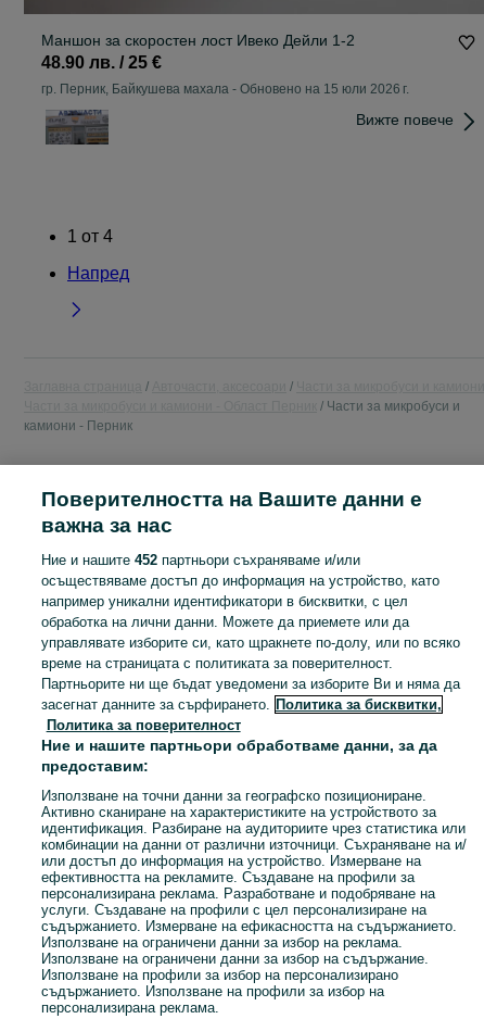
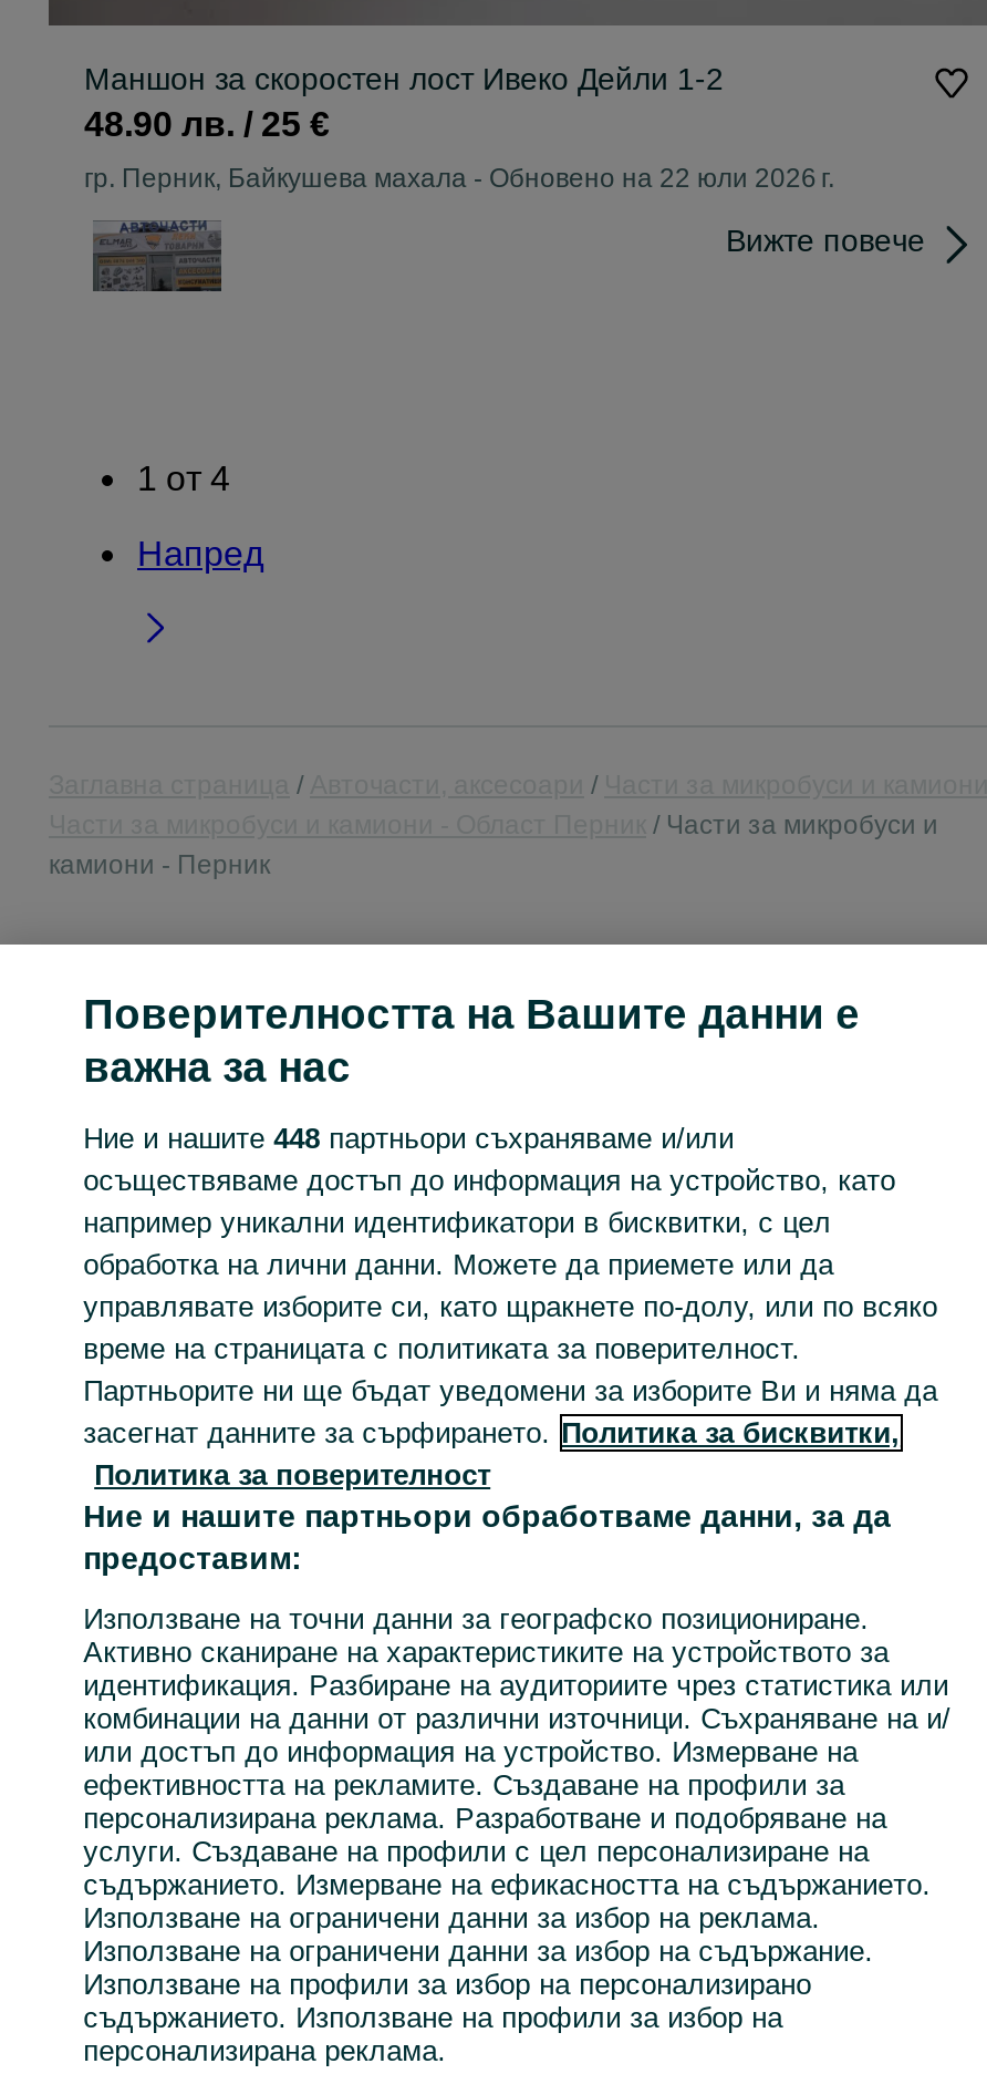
- гр. Перник, Байкушева махала - Обновено на 15 юли 2026 г.
+ гр. Перник, Байкушева махала - Обновено на 22 юли 2026 г.

- Ние и нашите 452 партньори съхраняваме и/или
+ Ние и нашите 448 партньори съхраняваме и/или
